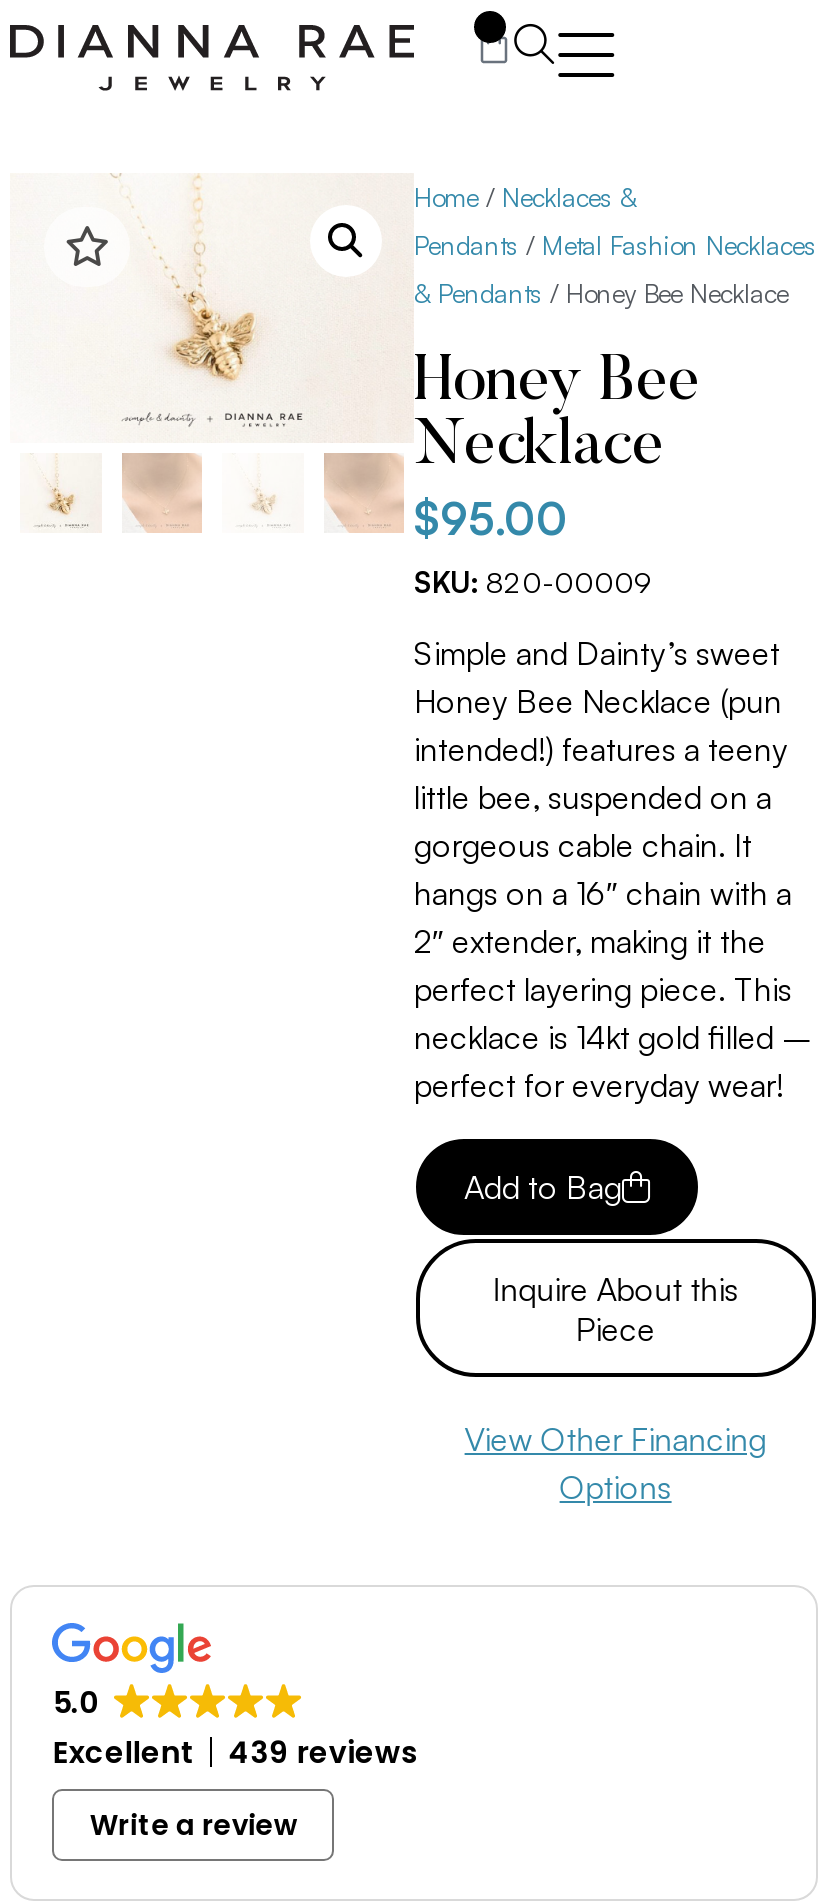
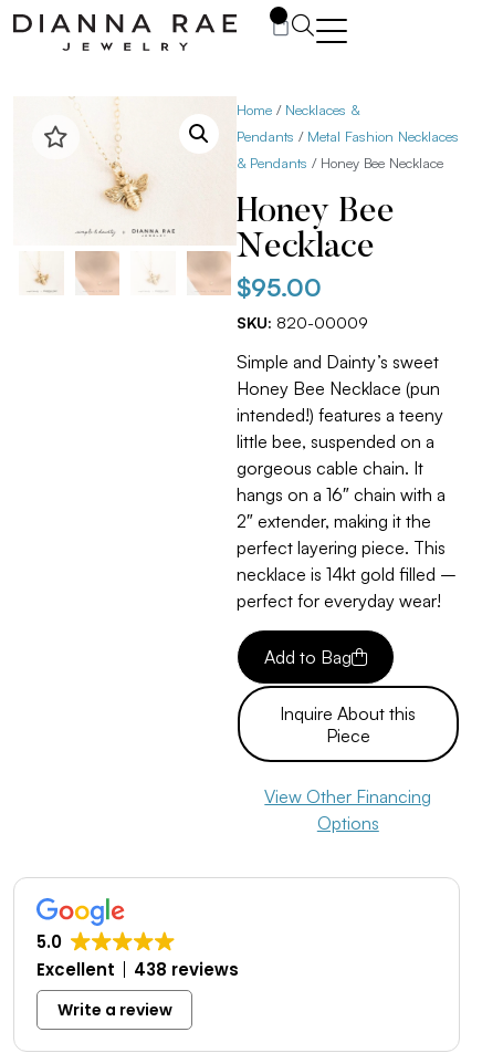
- Excellent 439 reviews
+ Excellent 438 reviews
